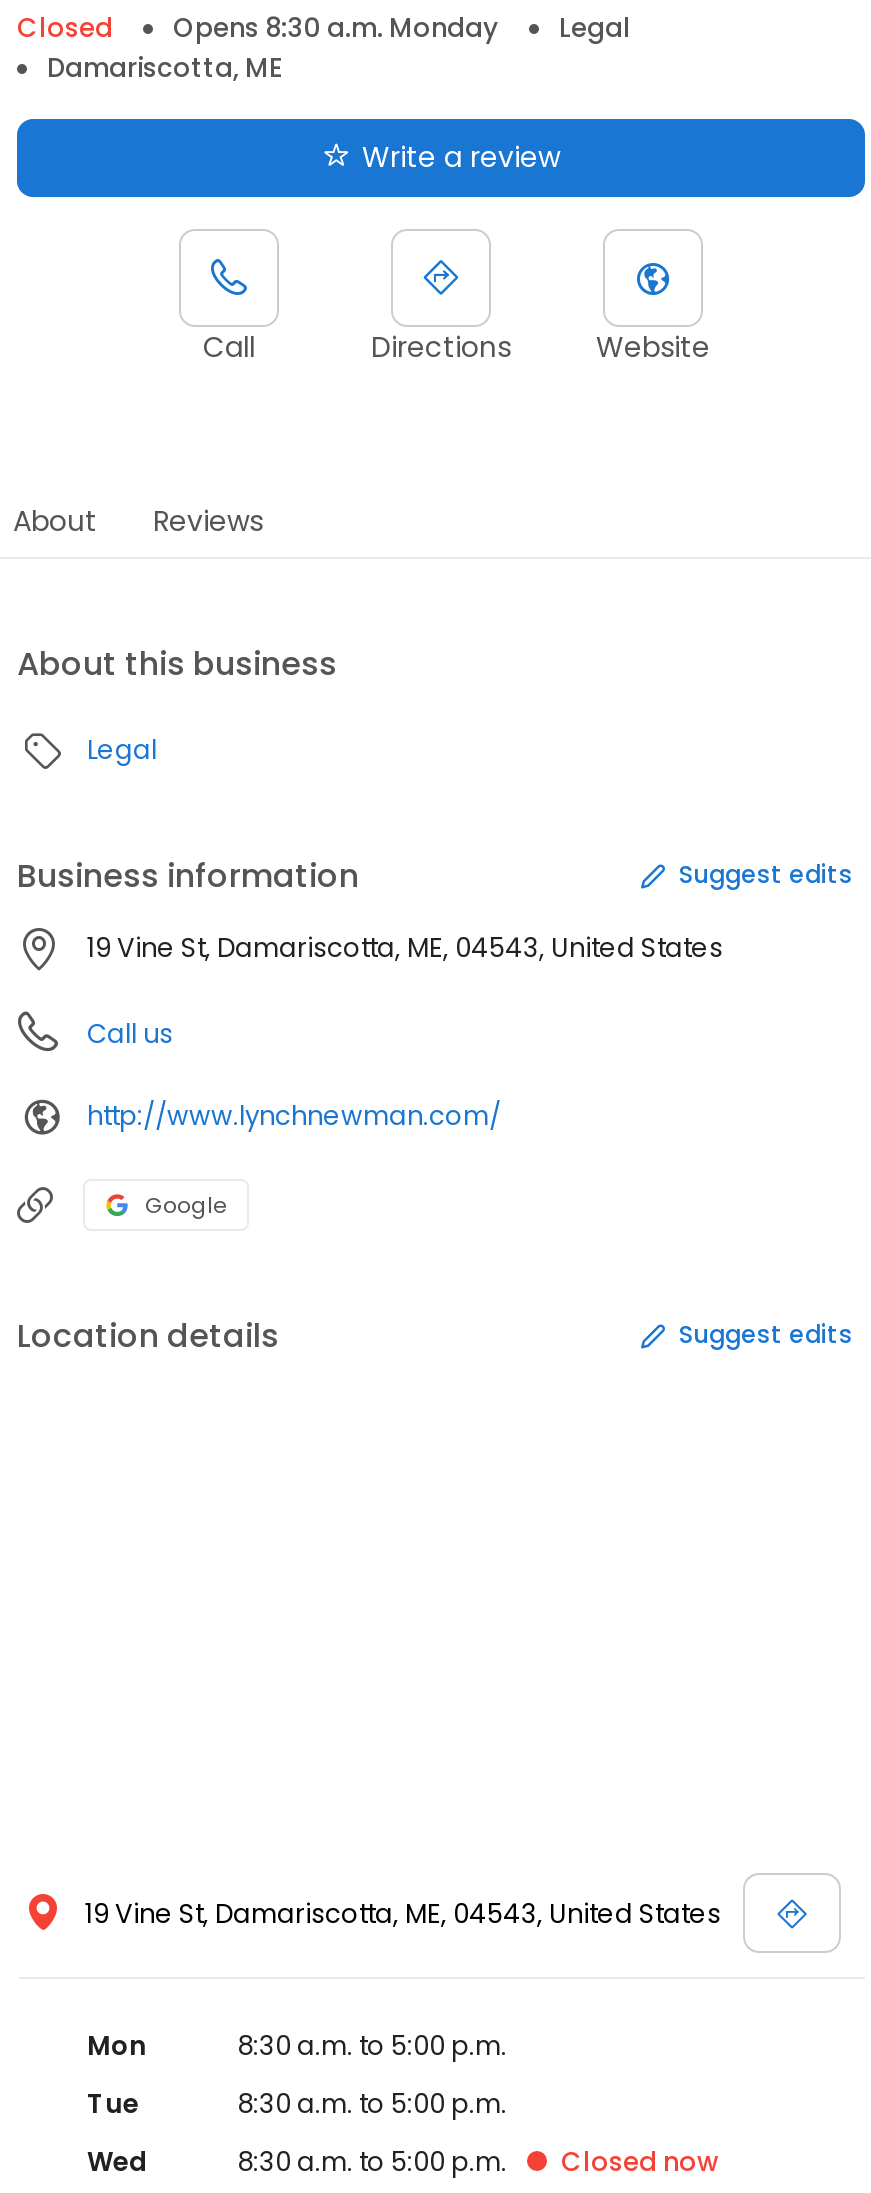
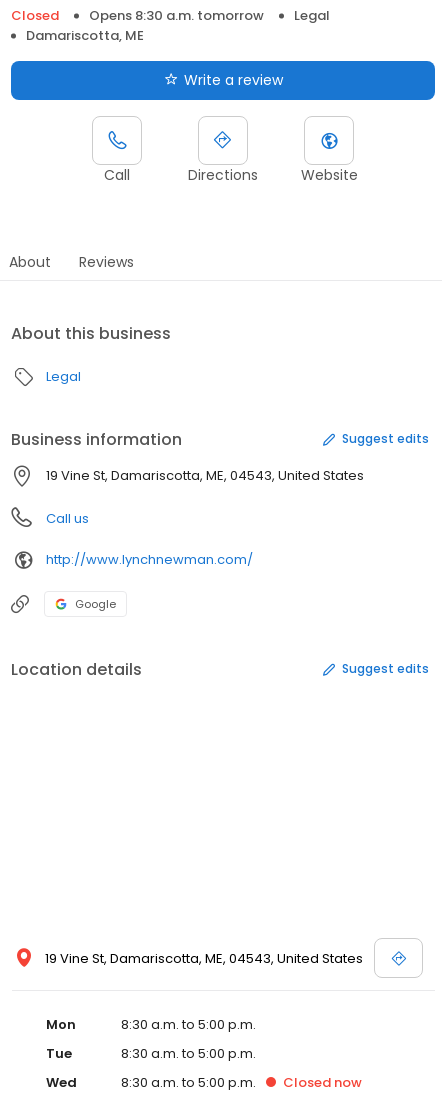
- Opens 8:30 a.m. Monday
+ Opens 8:30 a.m. tomorrow
